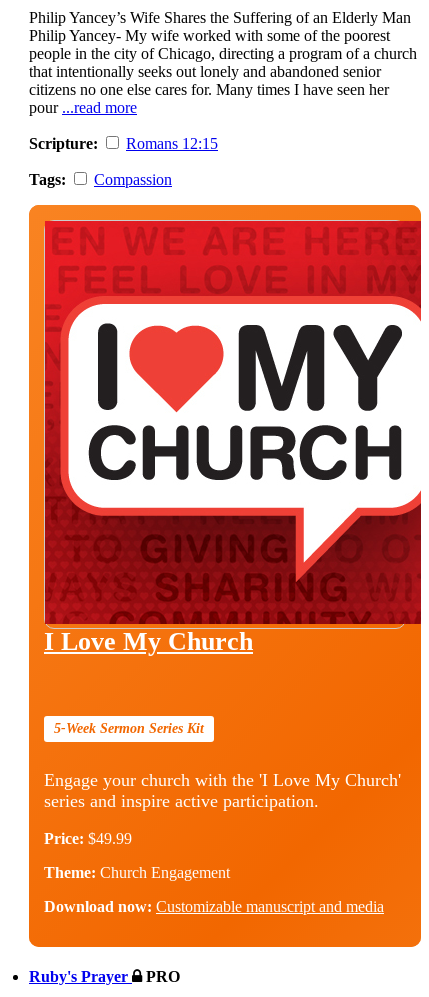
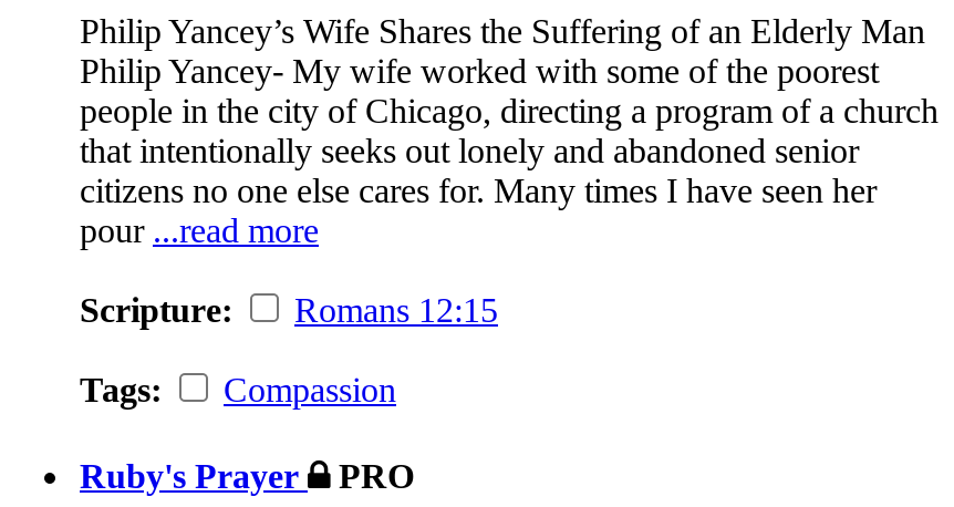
- [image]
- I Love My Church
- 5-Week Sermon Series Kit
- Engage your church with the 'I Love My Church'
- series and inspire active participation.
- Price: $49.99
- Theme: Church Engagement
- Download now: Customizable manuscript and media
